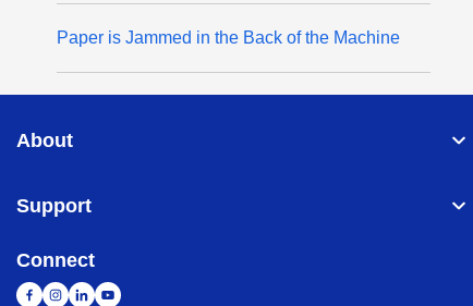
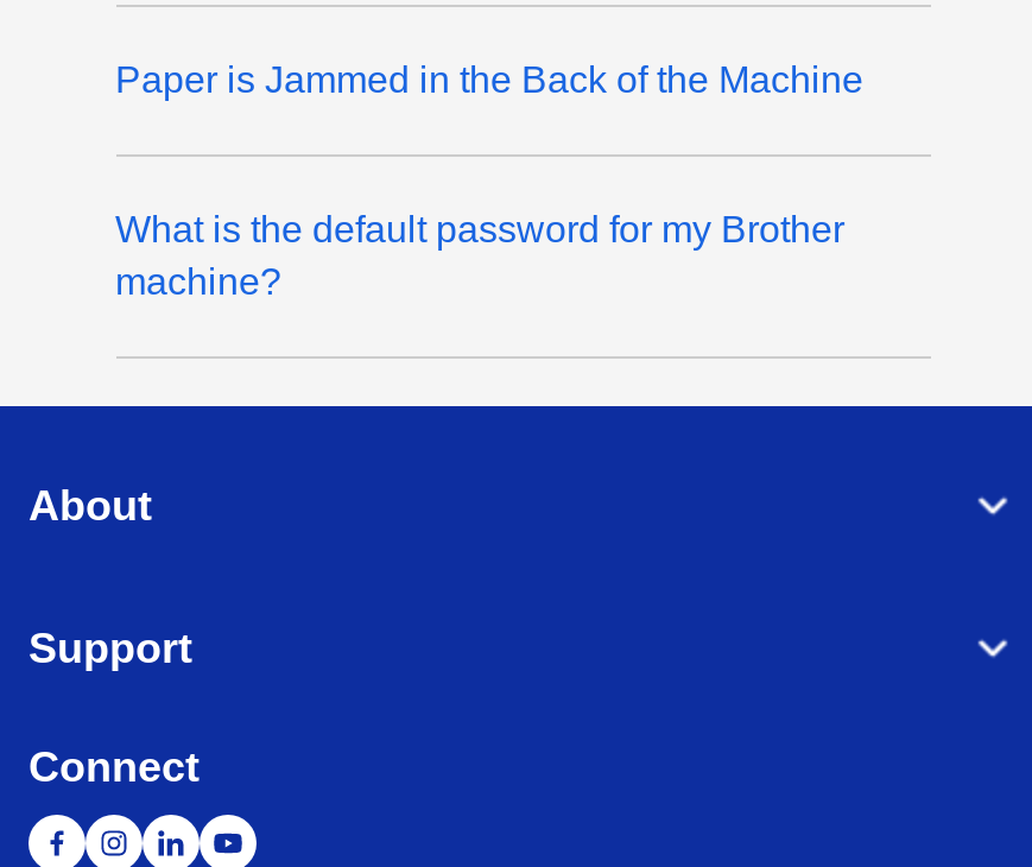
+ What is the default password for my Brother
+ machine?
